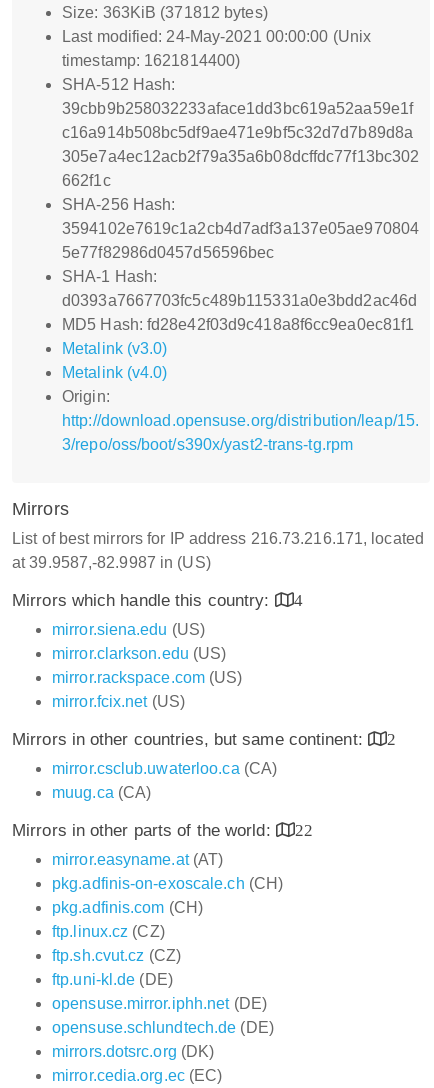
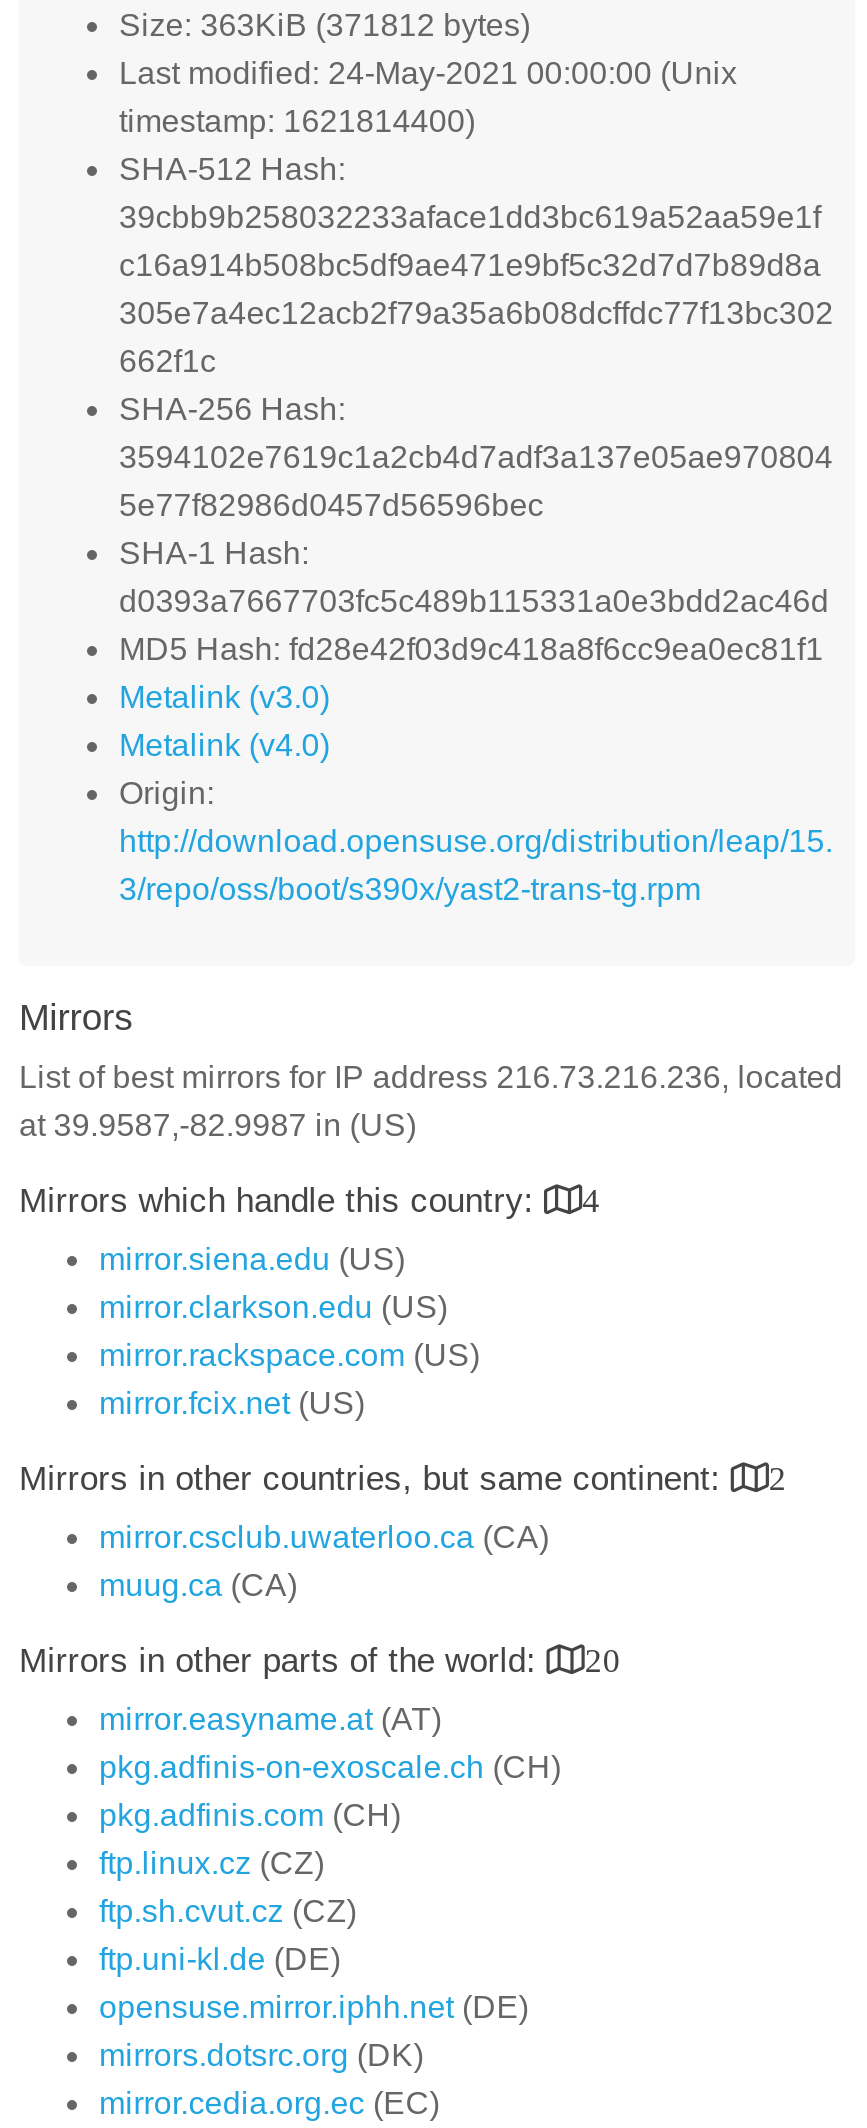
- List of best mirrors for IP address 216.73.216.171, located
+ List of best mirrors for IP address 216.73.216.236, located

- Mirrors in other parts of the world: 22
+ Mirrors in other parts of the world: 20

- opensuse.schlundtech.de (DE)
